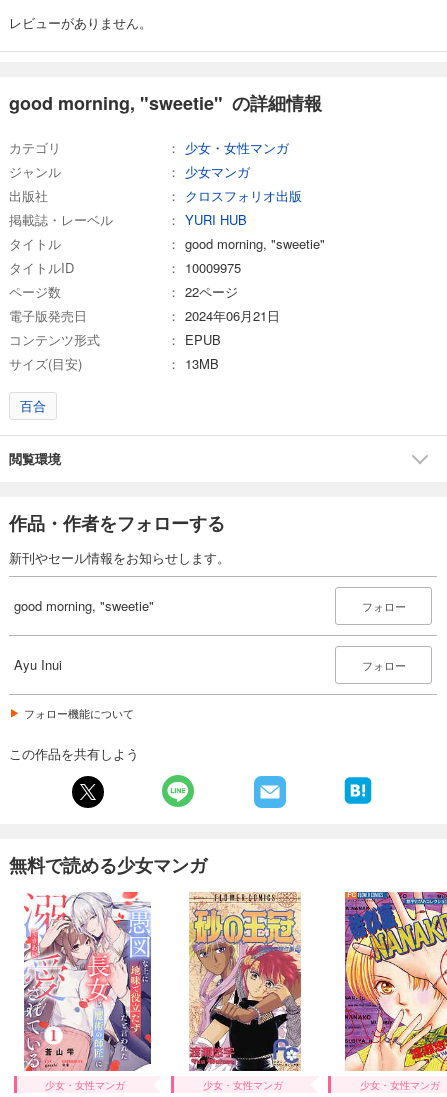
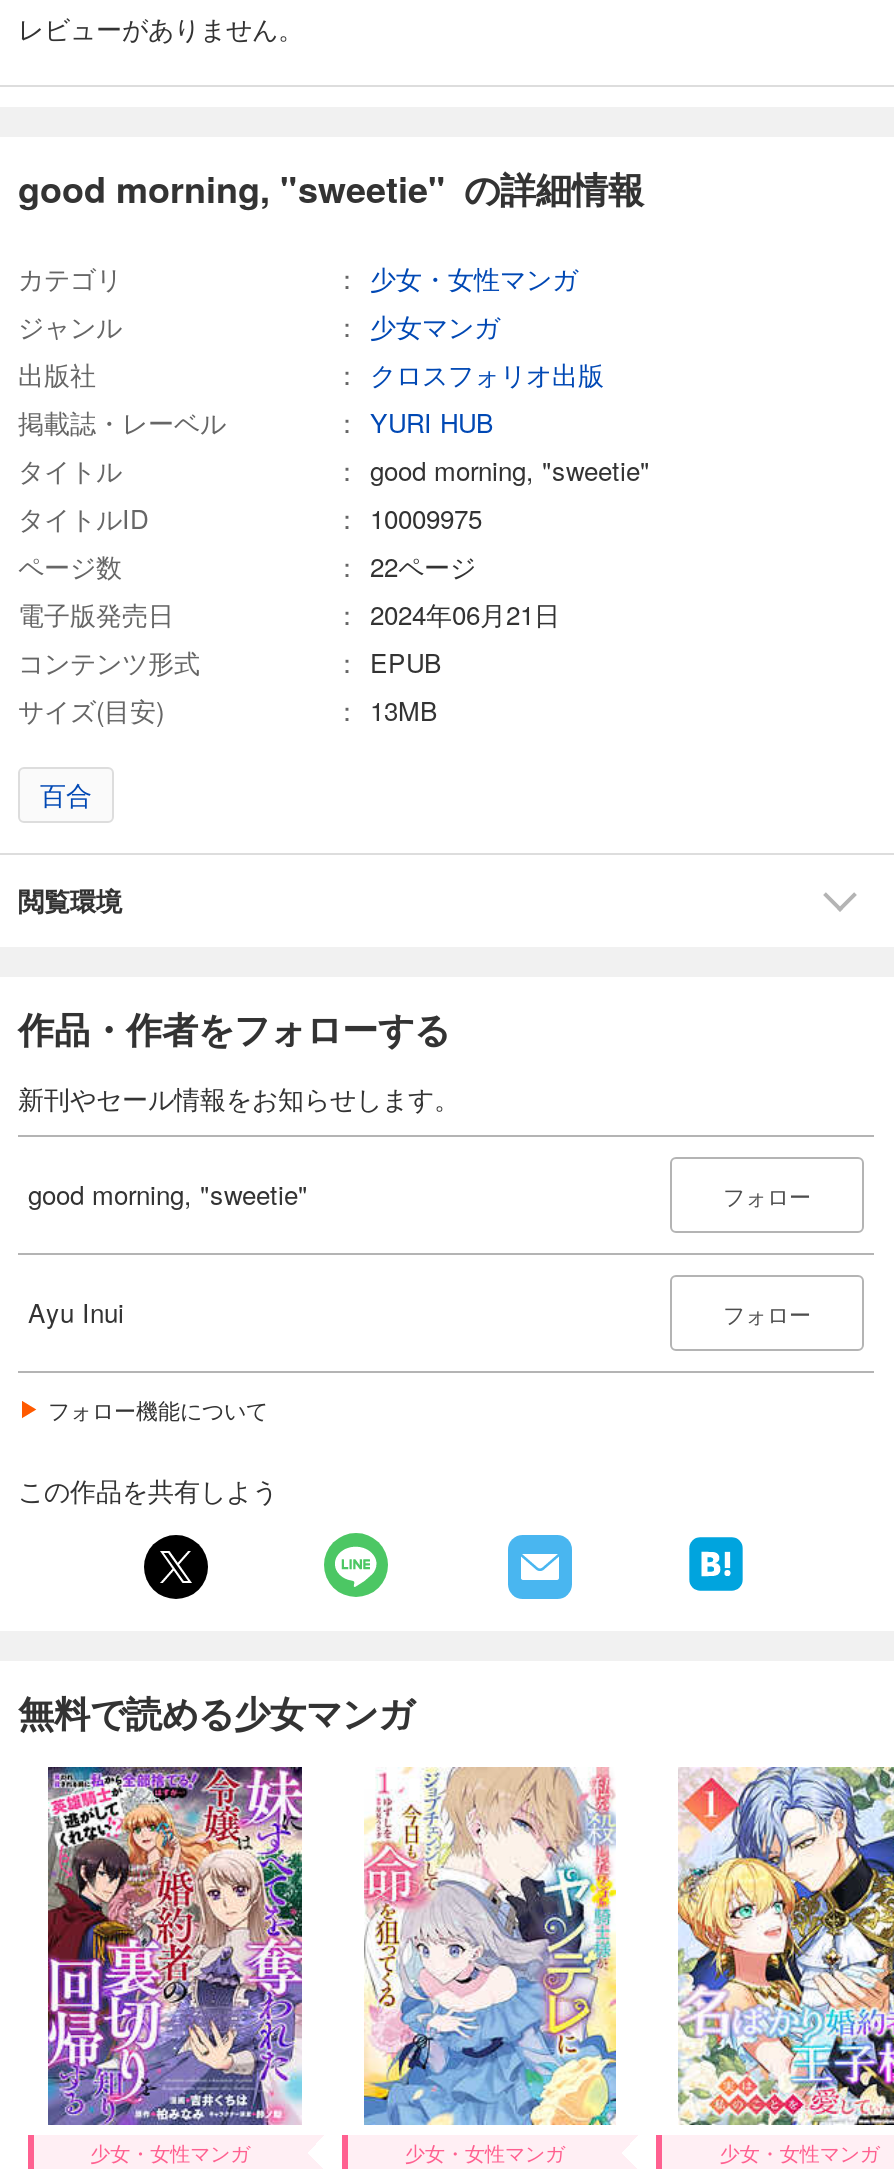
- [image]
+ [image]

- [image]
+ [image]

- [image]
+ [image]
